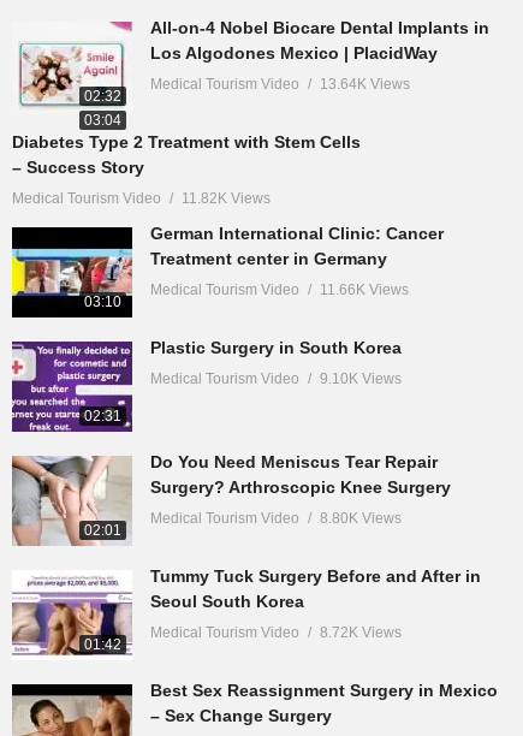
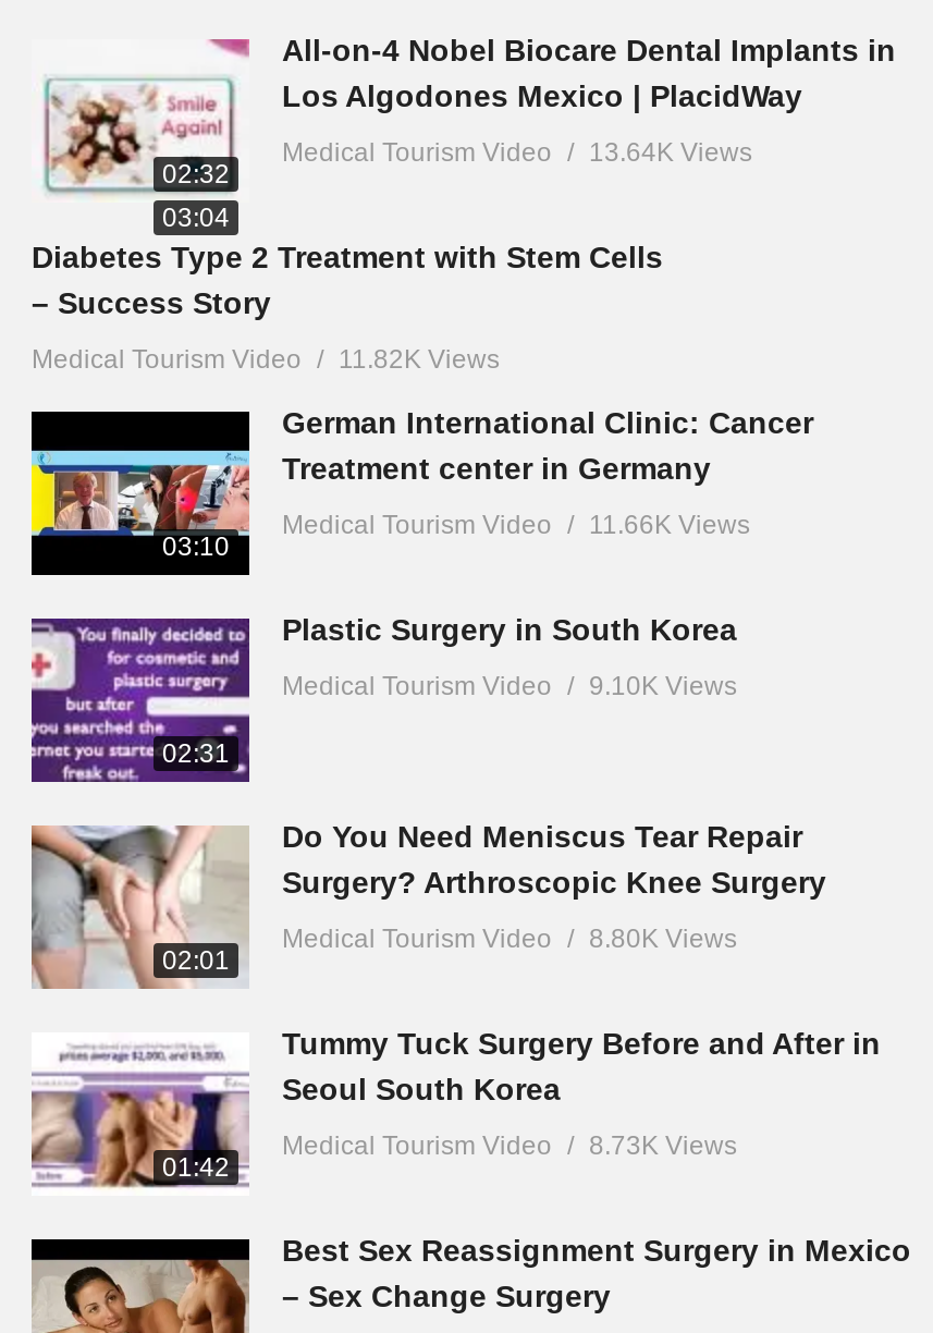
- Medical Tourism Video 8.72K Views
+ Medical Tourism Video 8.73K Views
